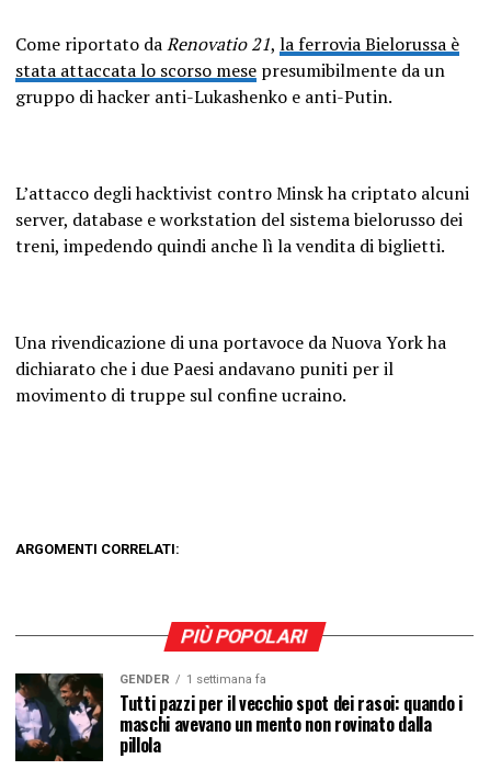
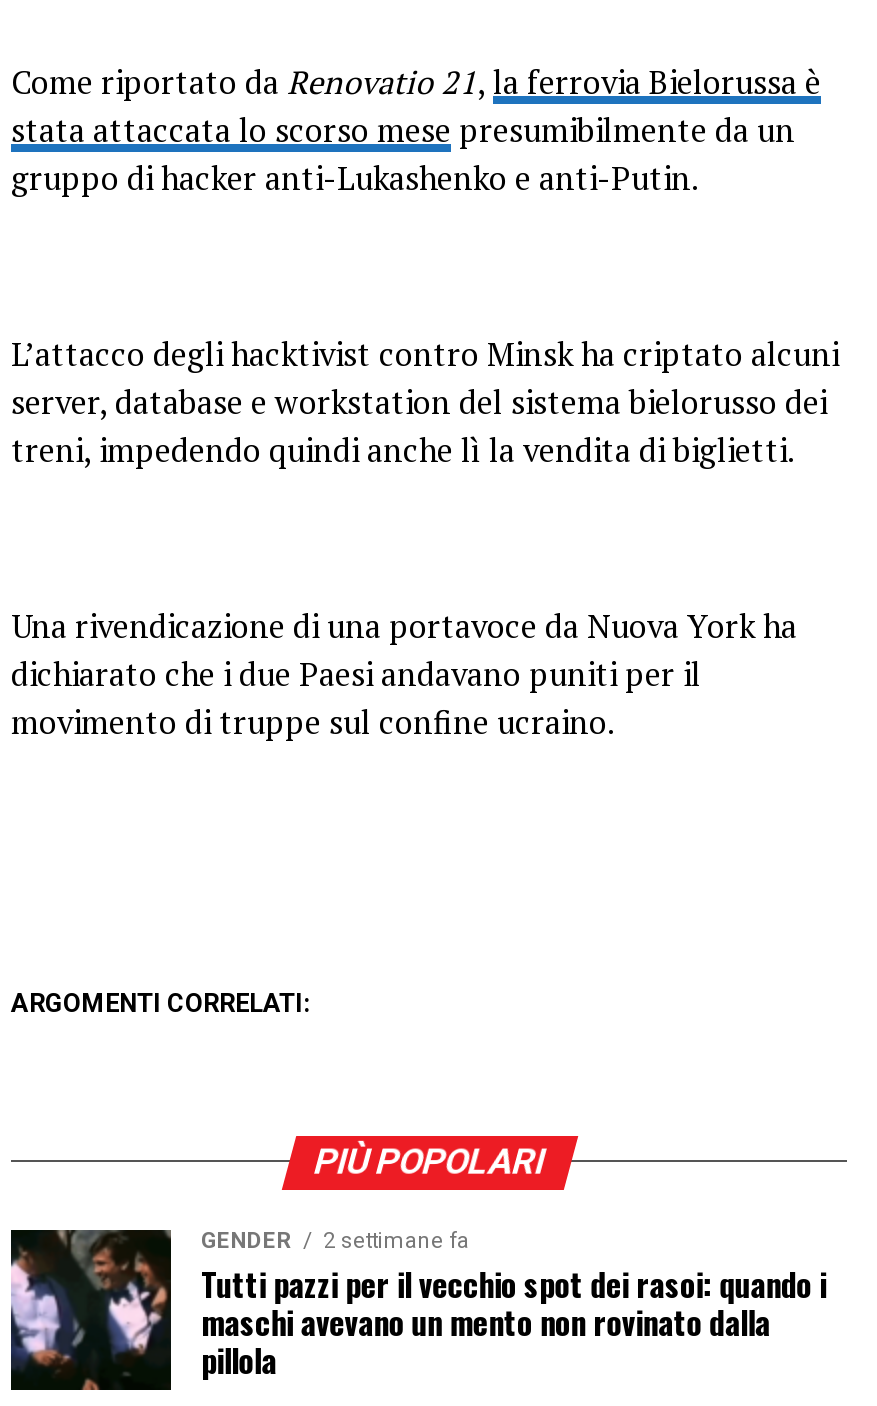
- GENDER 1 settimana fa
+ GENDER 2 settimane fa
